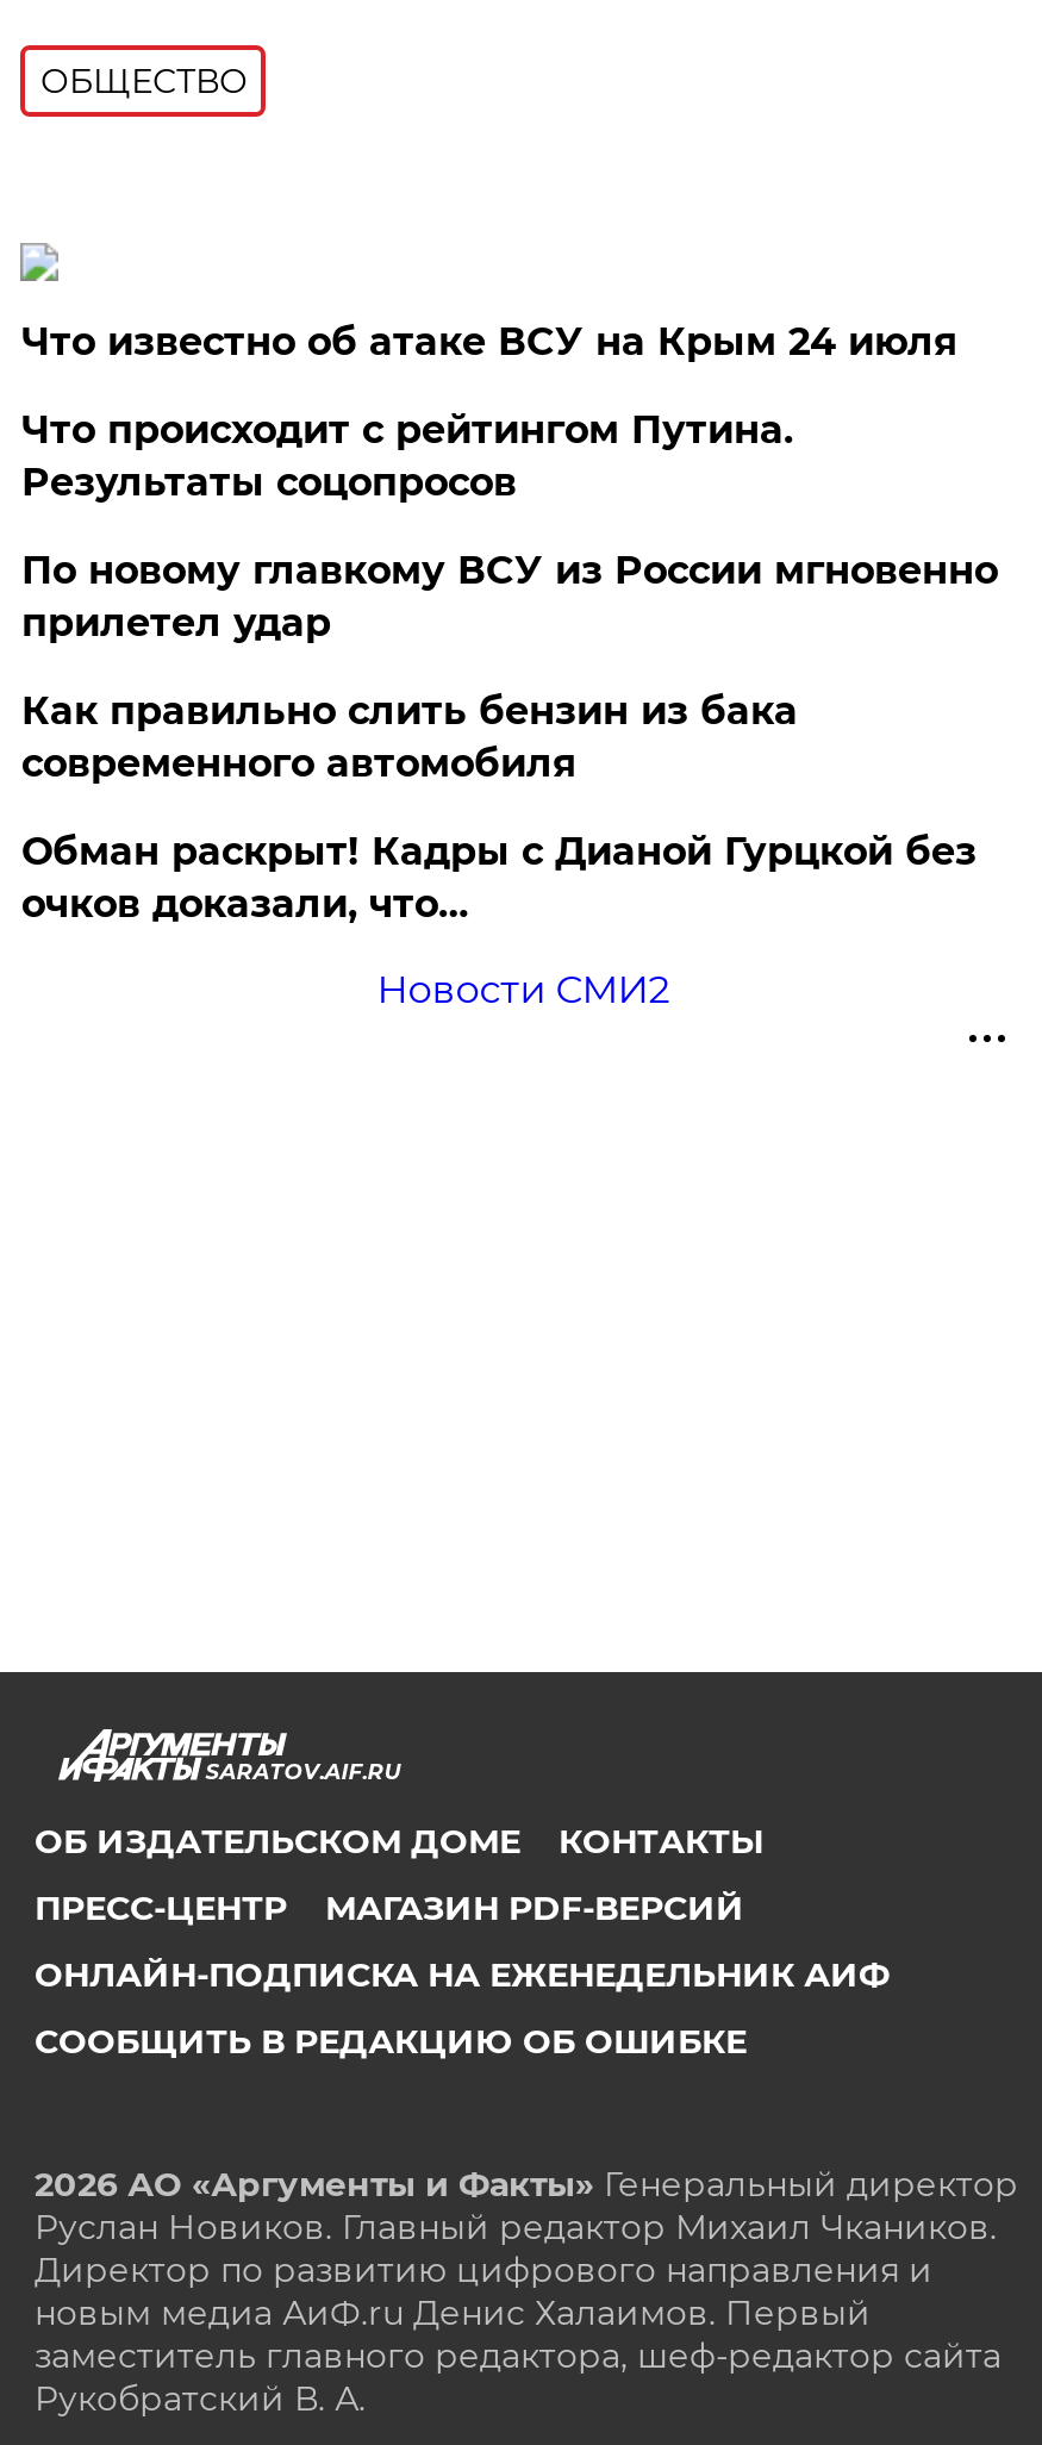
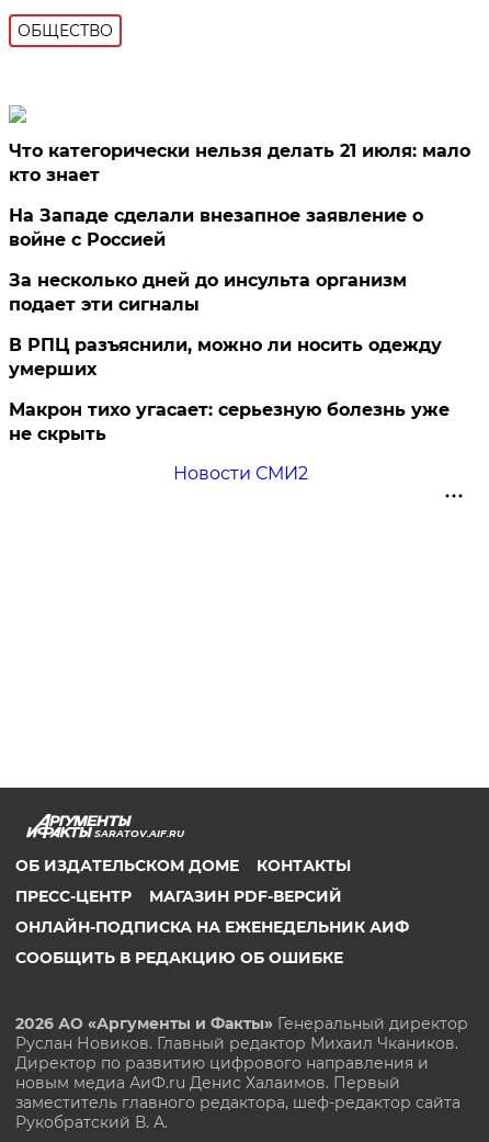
- Что известно об атаке ВСУ на Крым 24 июля
+ Что категорически нельзя делать 21 июля: мало
+ кто знает

- Что происходит с рейтингом Путина.
- Результаты соцопросов
+ На Западе сделали внезапное заявление о
+ войне с Россией

- По новому главкому ВСУ из России мгновенно
- прилетел удар
+ За несколько дней до инсульта организм
+ подает эти сигналы

- Как правильно слить бензин из бака
- современного автомобиля
+ В РПЦ разъяснили, можно ли носить одежду
+ умерших

- Обман раскрыт! Кадры с Дианой Гурцкой без
- очков доказали, что…
+ Макрон тихо угасает: серьезную болезнь уже
+ не скрыть
